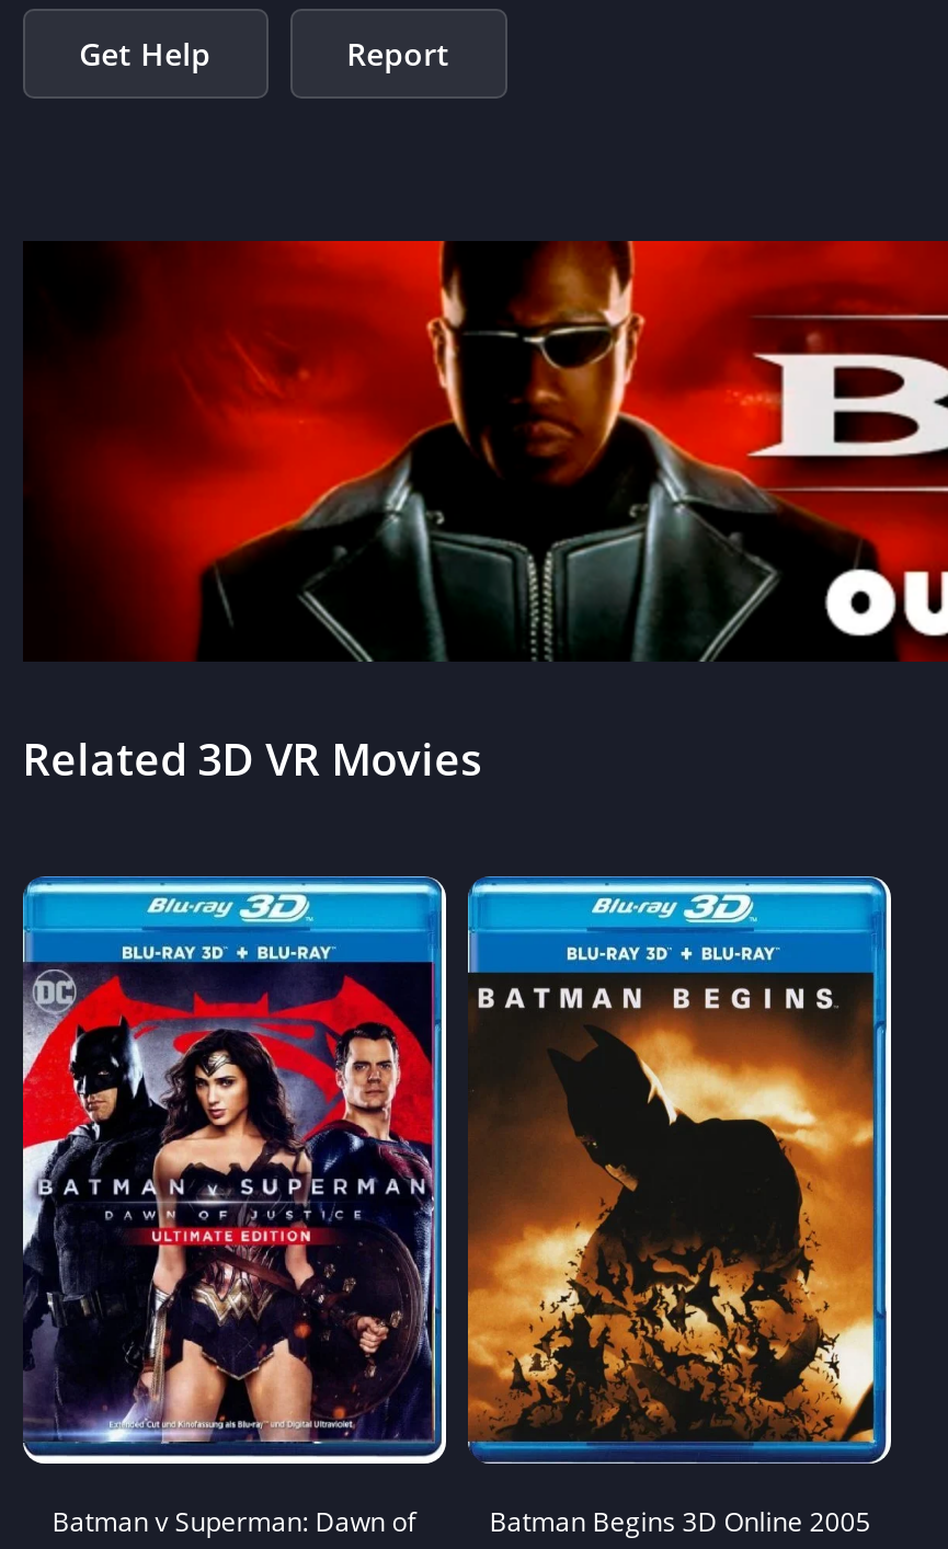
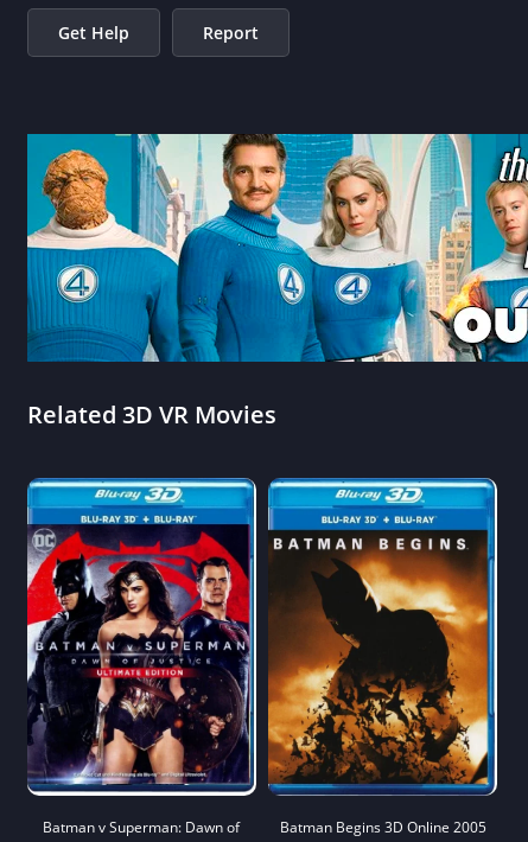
- [image]
+ [image]
